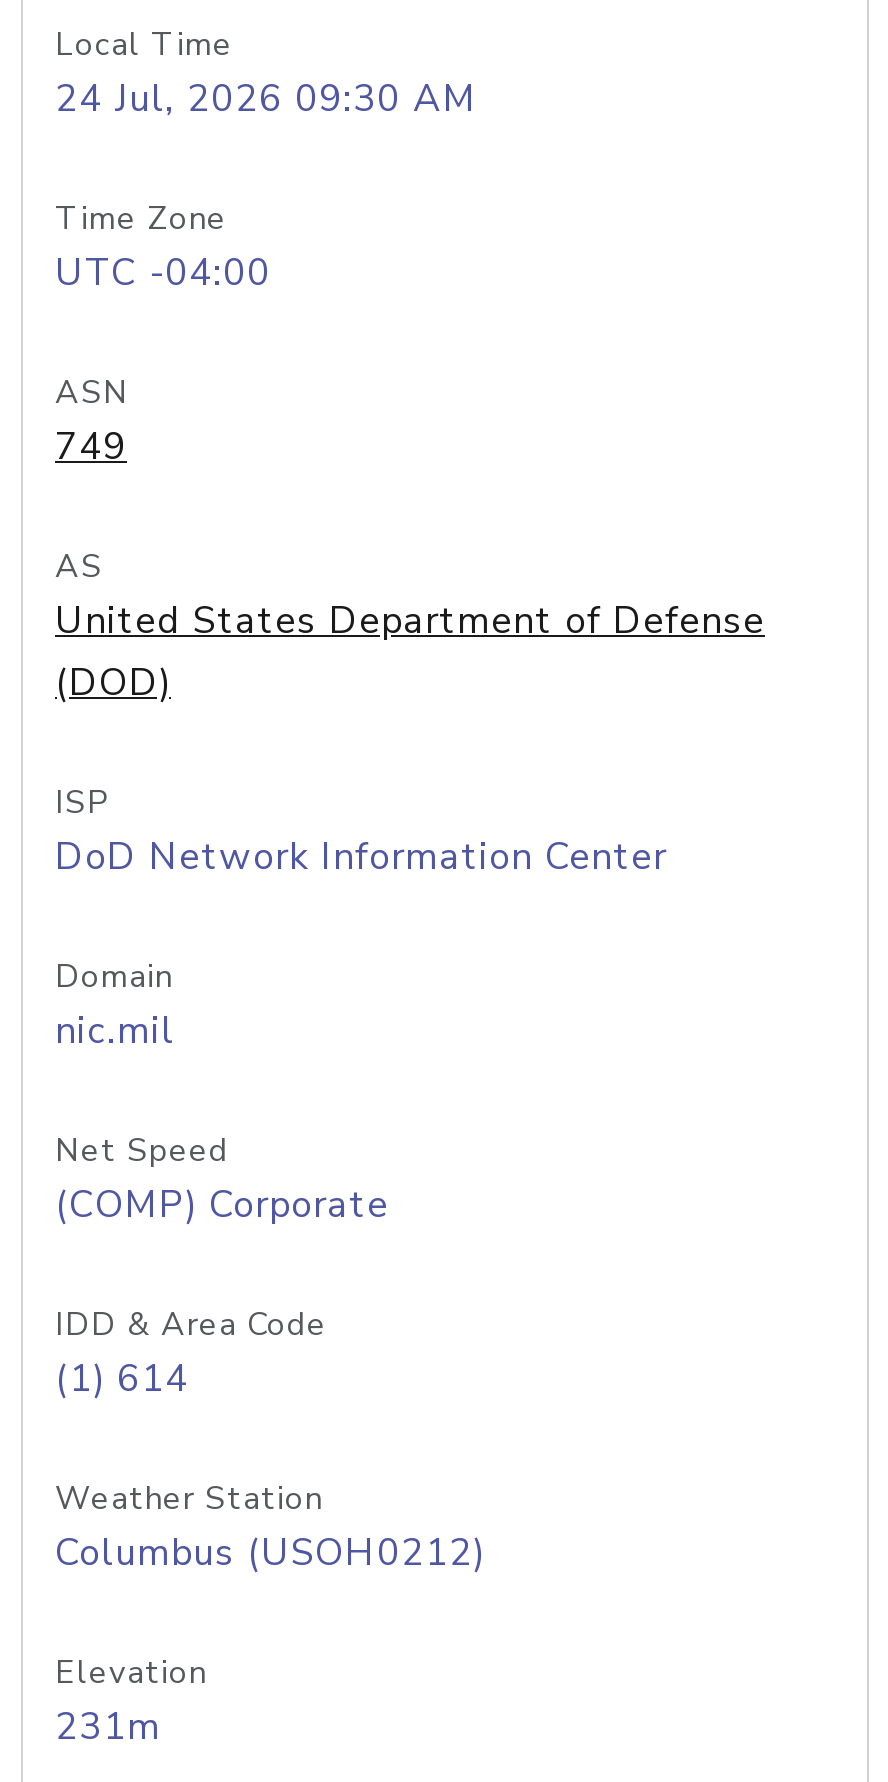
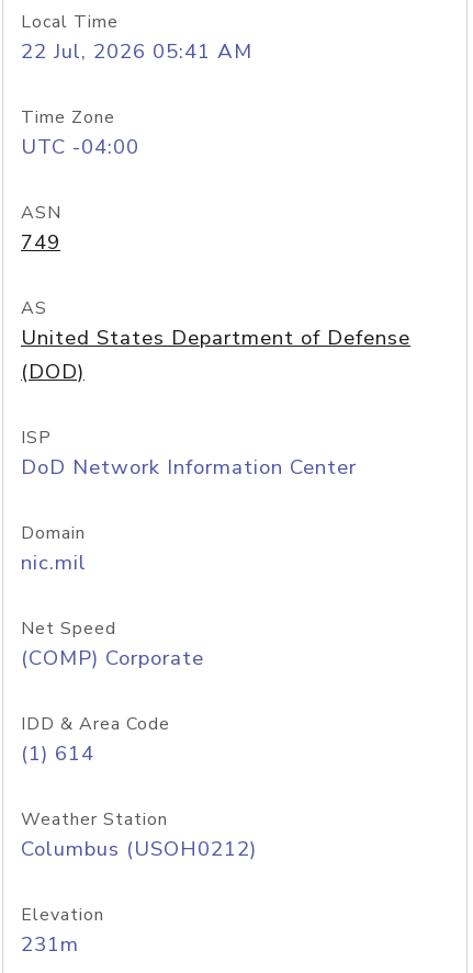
- 24 Jul, 2026 09:30 AM
+ 22 Jul, 2026 05:41 AM
